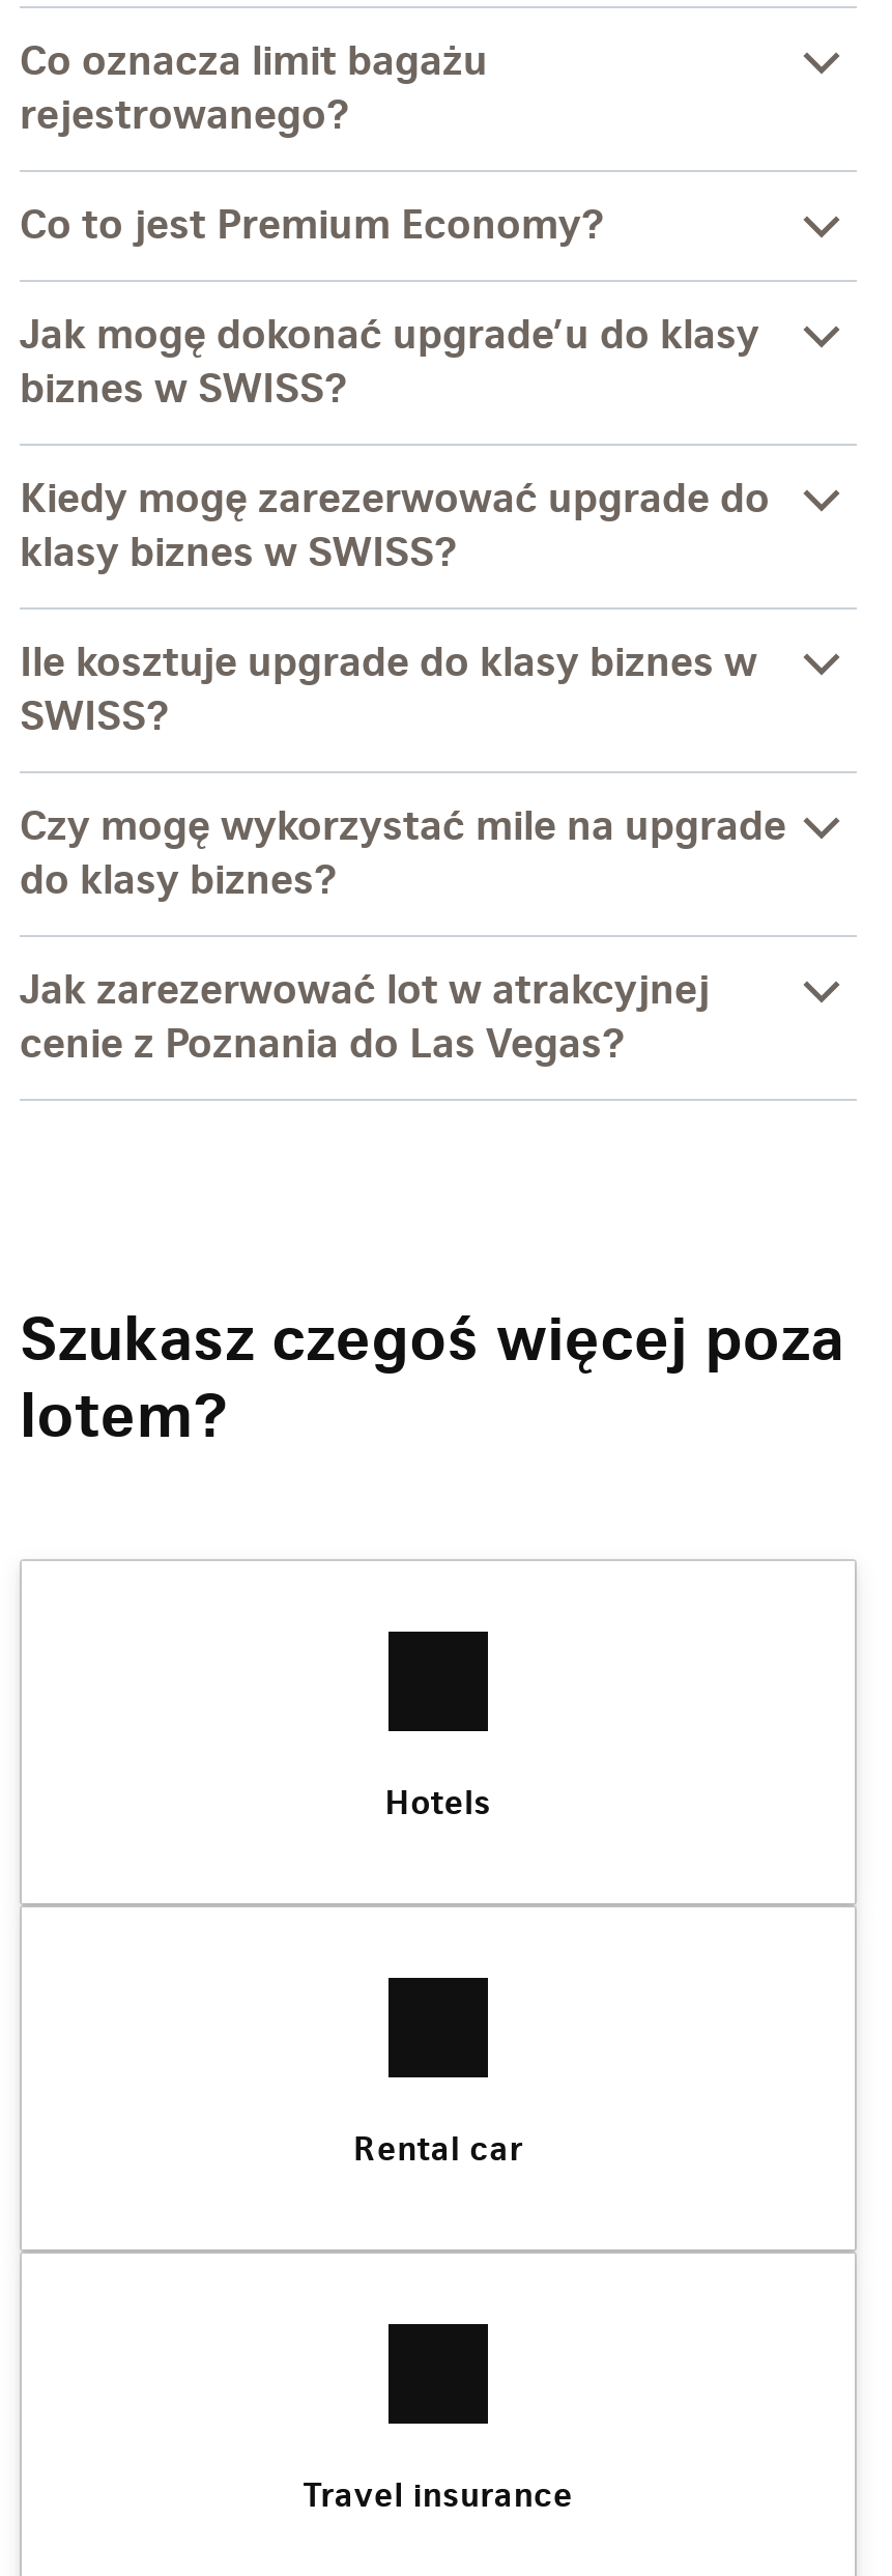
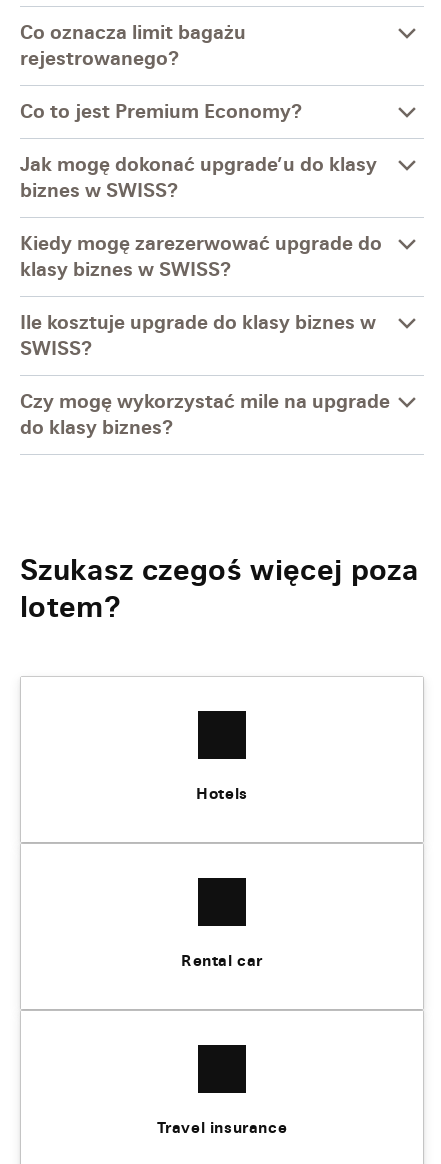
- Jak zarezerwować lot w atrakcyjnej
- cenie z Poznania do Las Vegas?
